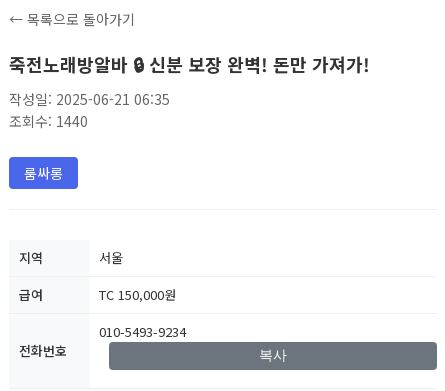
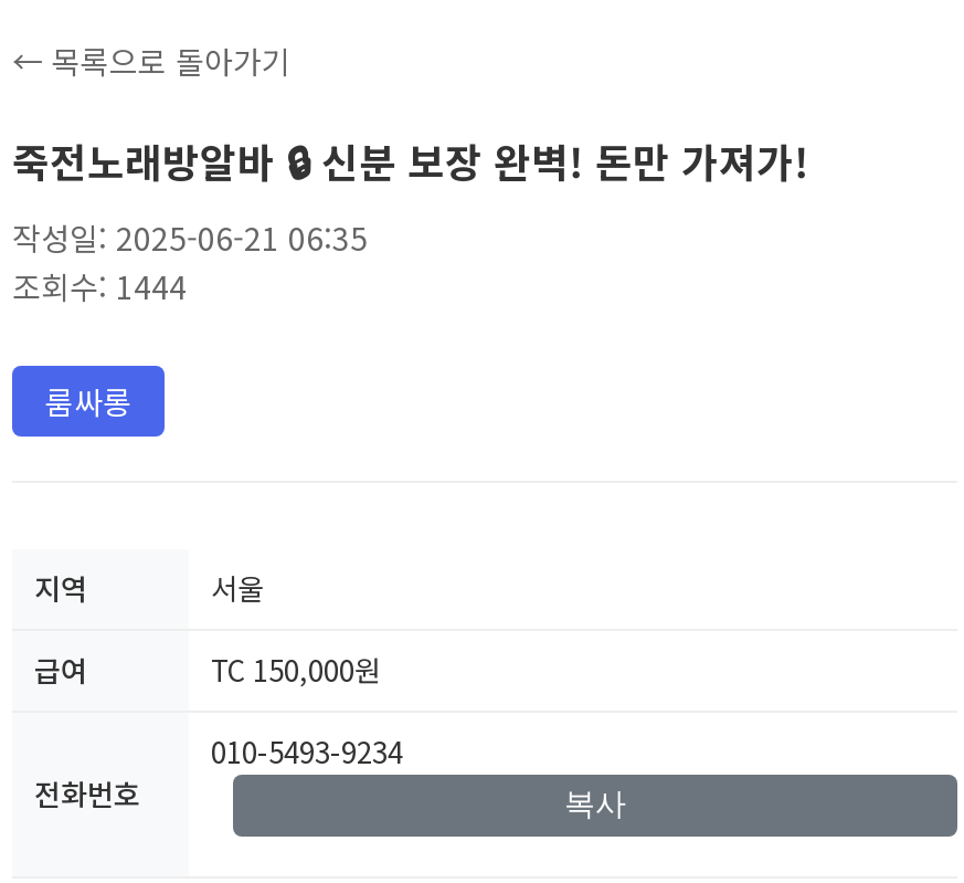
- 조회수: 1440
+ 조회수: 1444
